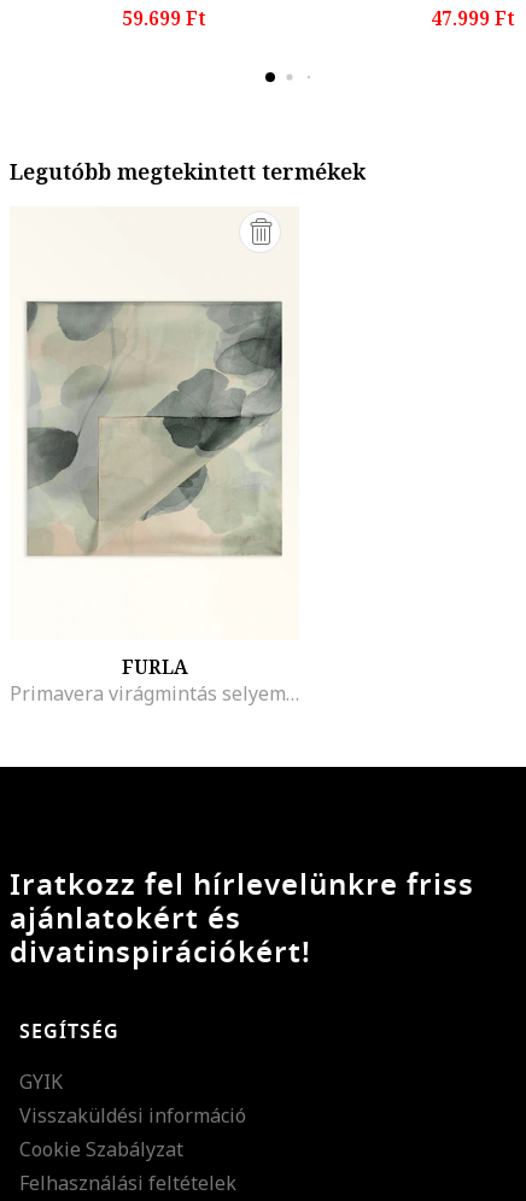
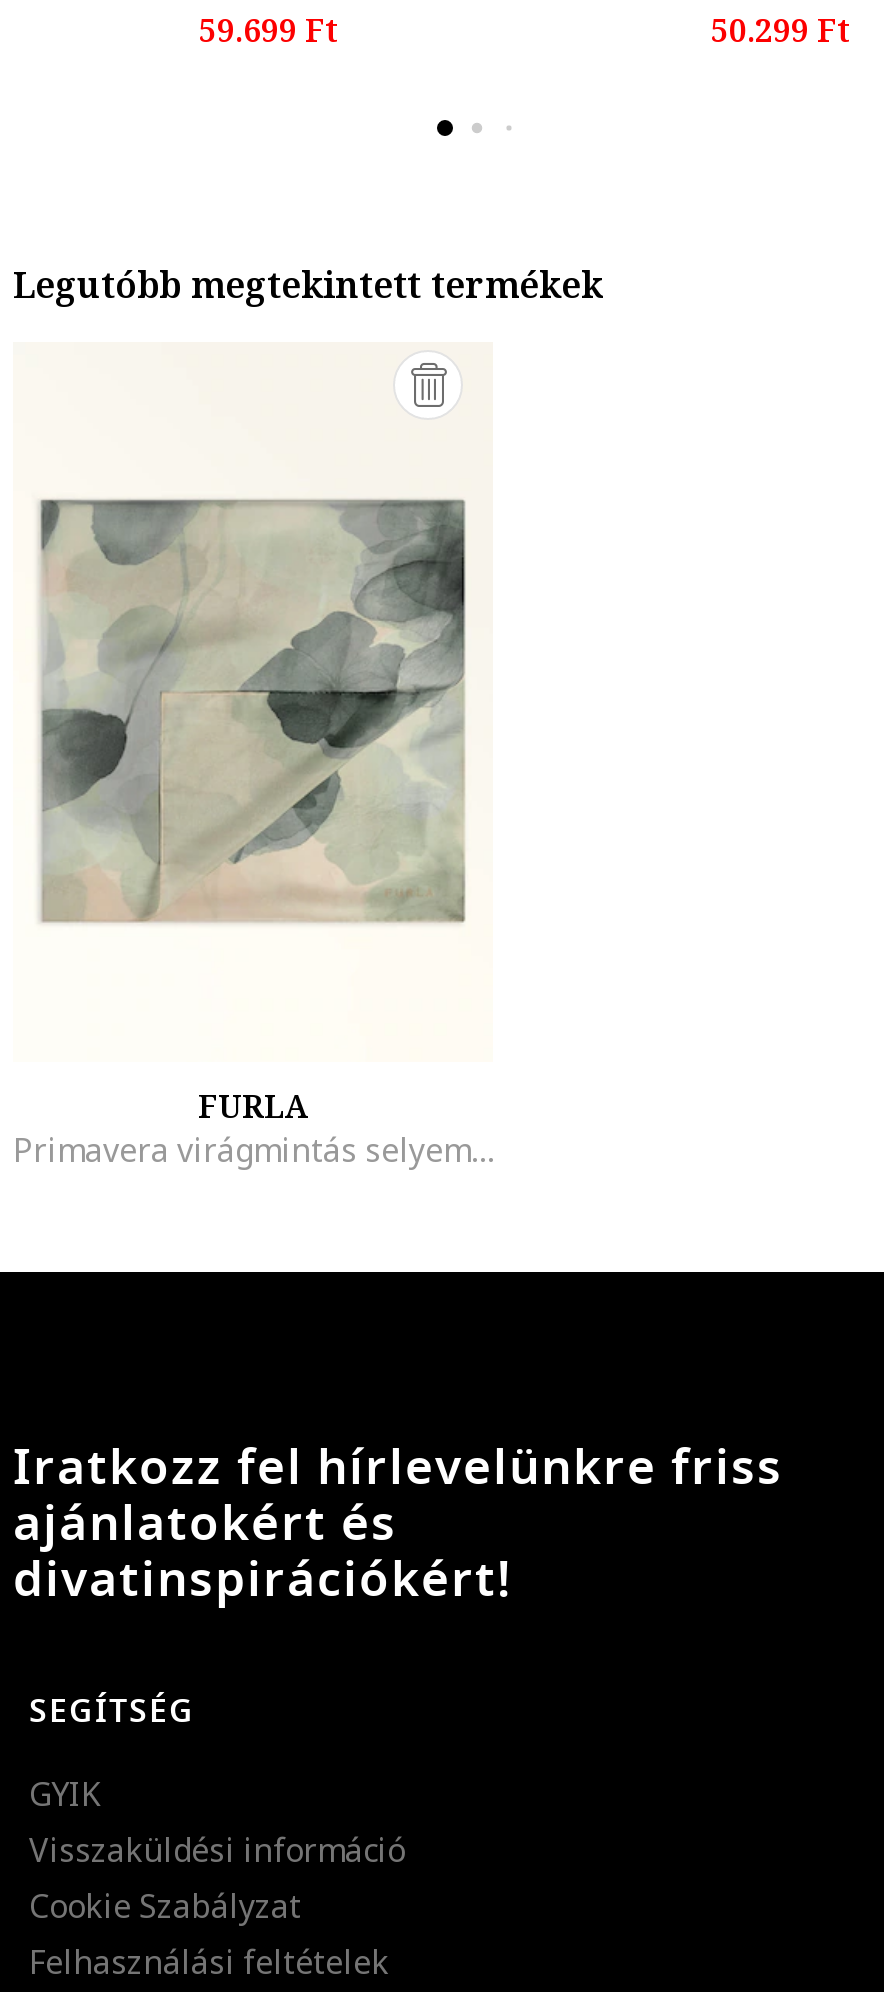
- 47.999 Ft
+ 50.299 Ft
